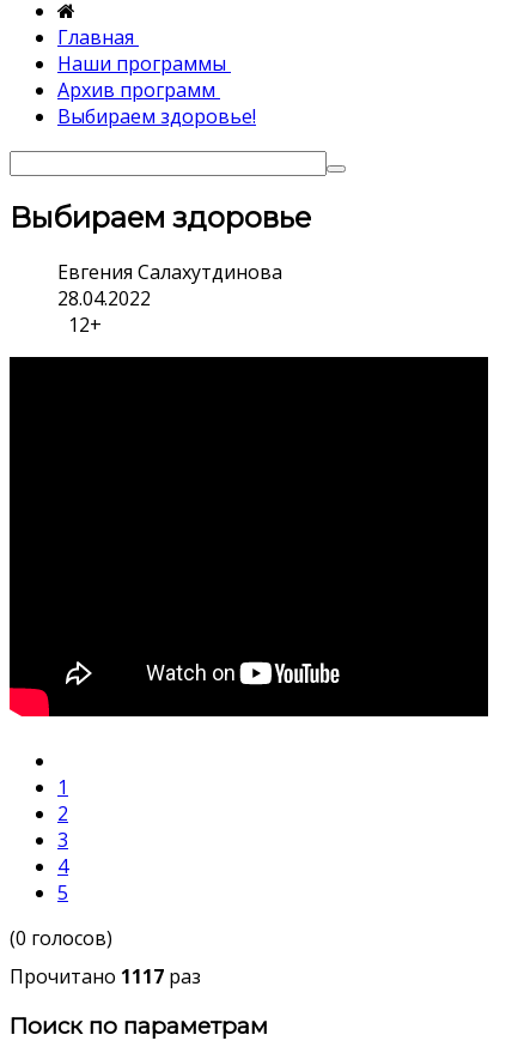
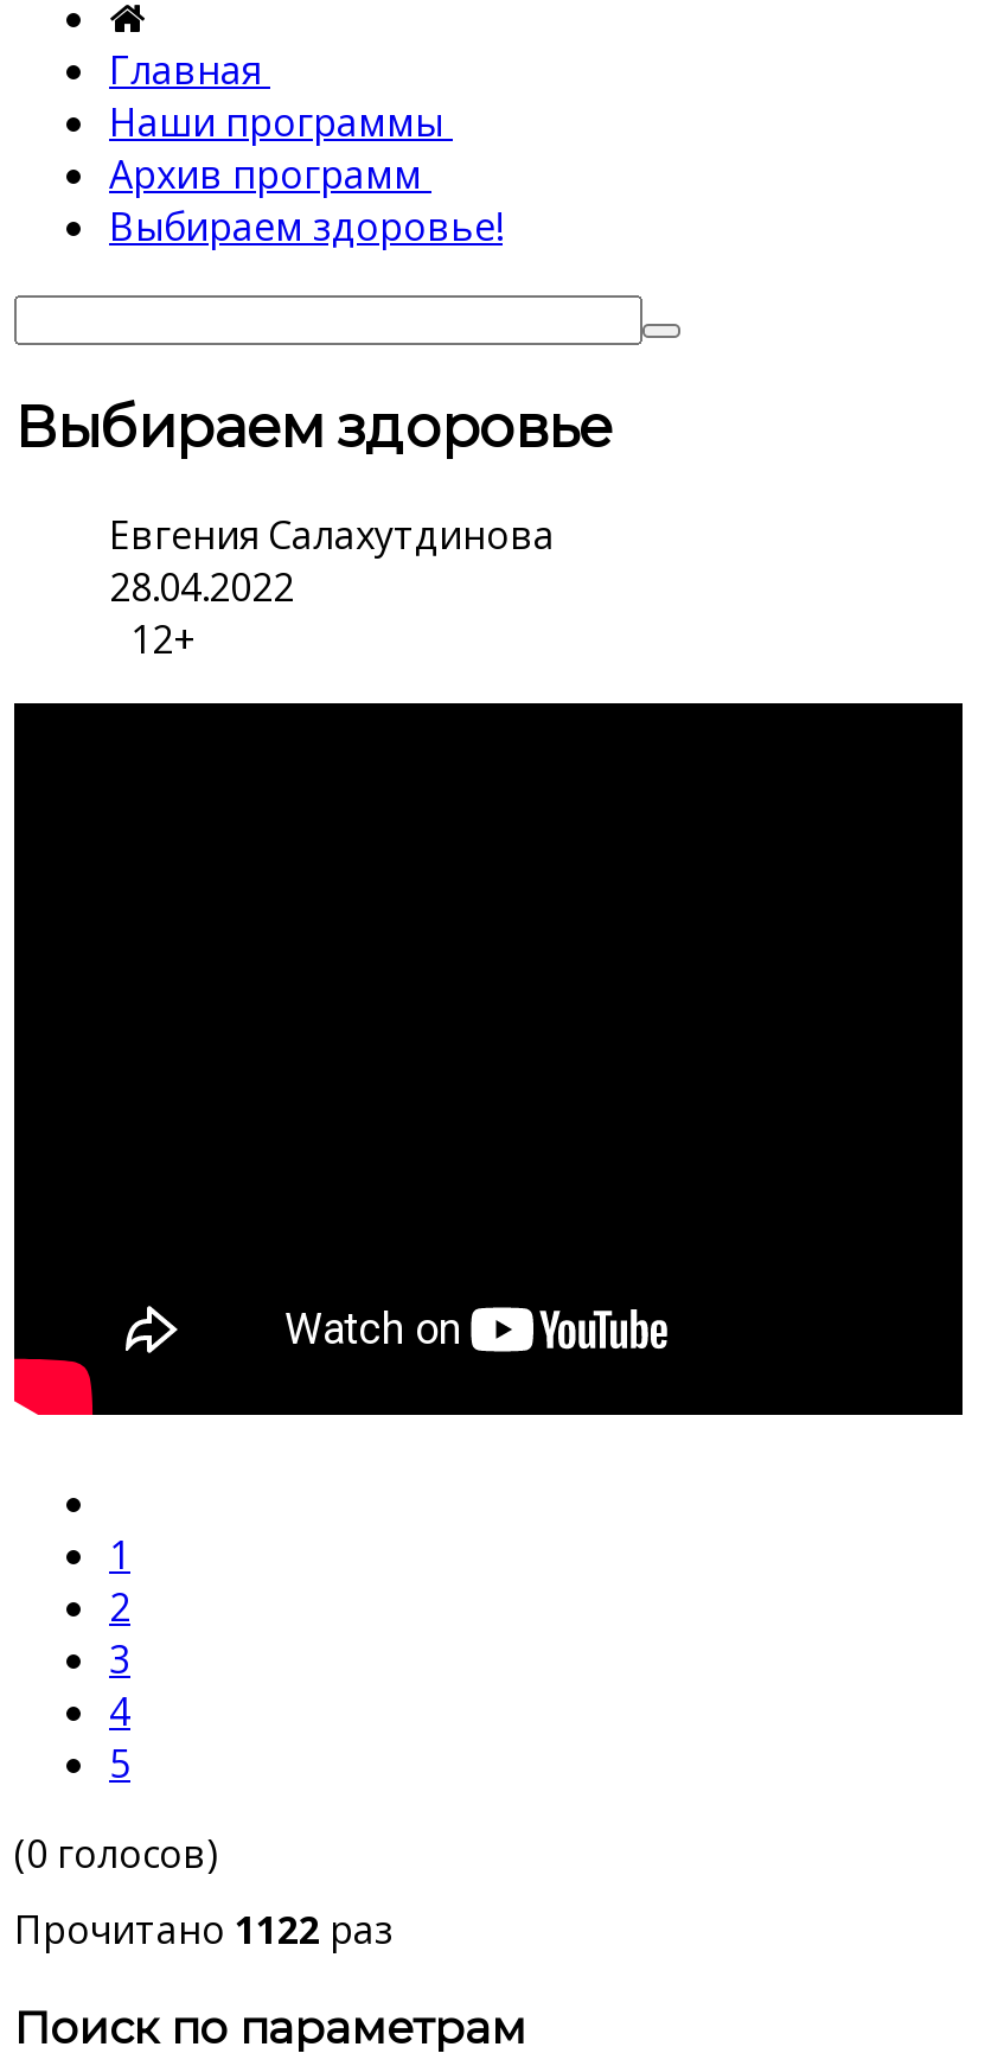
- Прочитано 1117 раз
+ Прочитано 1122 раз
